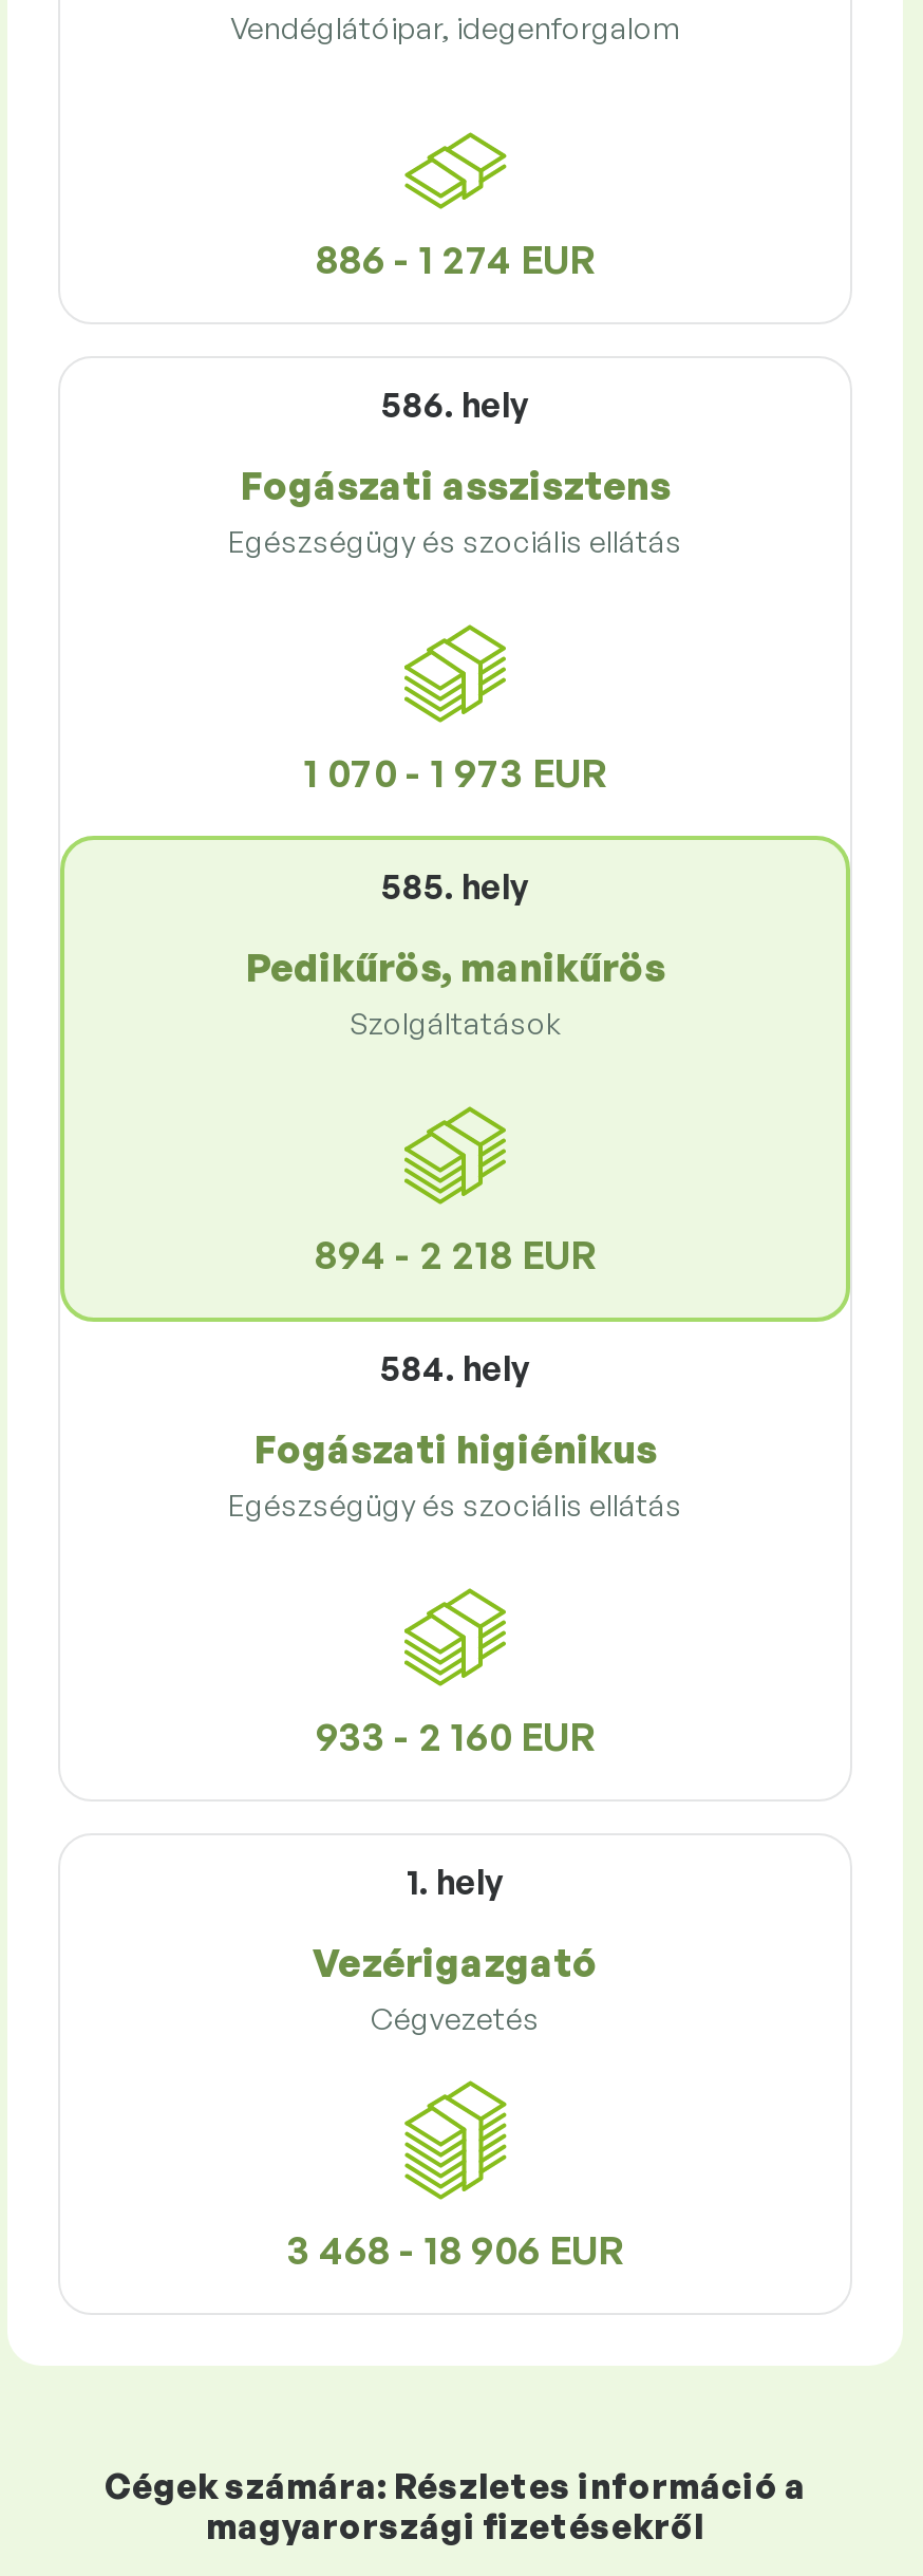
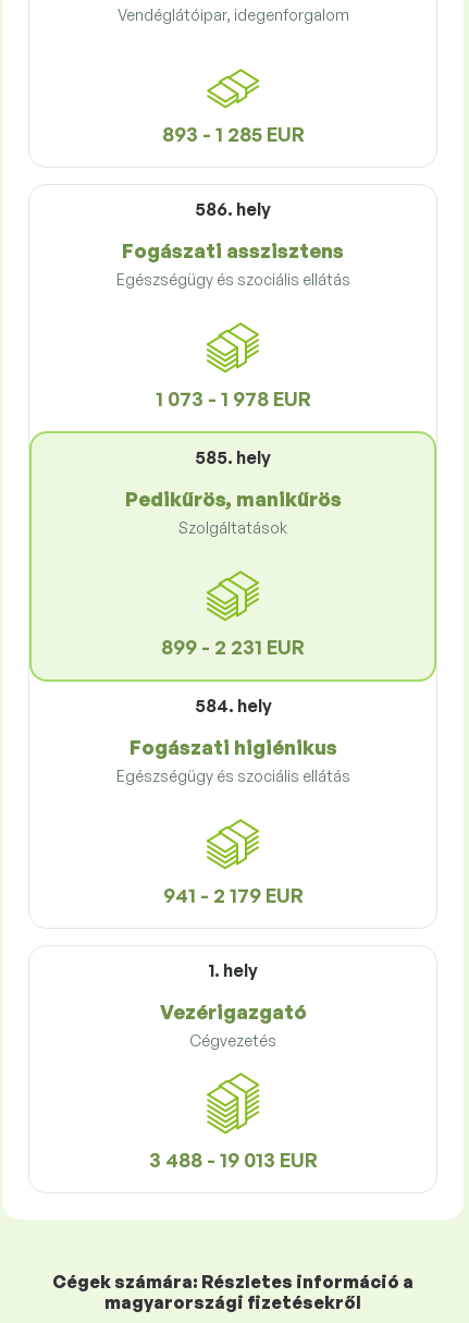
- 886 - 1 274 EUR
+ 893 - 1 285 EUR

- 1 070 - 1 973 EUR
+ 1 073 - 1 978 EUR

- 894 - 2 218 EUR
+ 899 - 2 231 EUR

- 933 - 2 160 EUR
+ 941 - 2 179 EUR

- 3 468 - 18 906 EUR
+ 3 488 - 19 013 EUR
